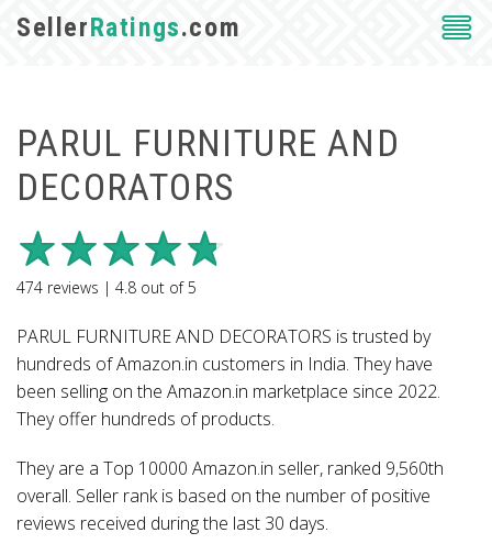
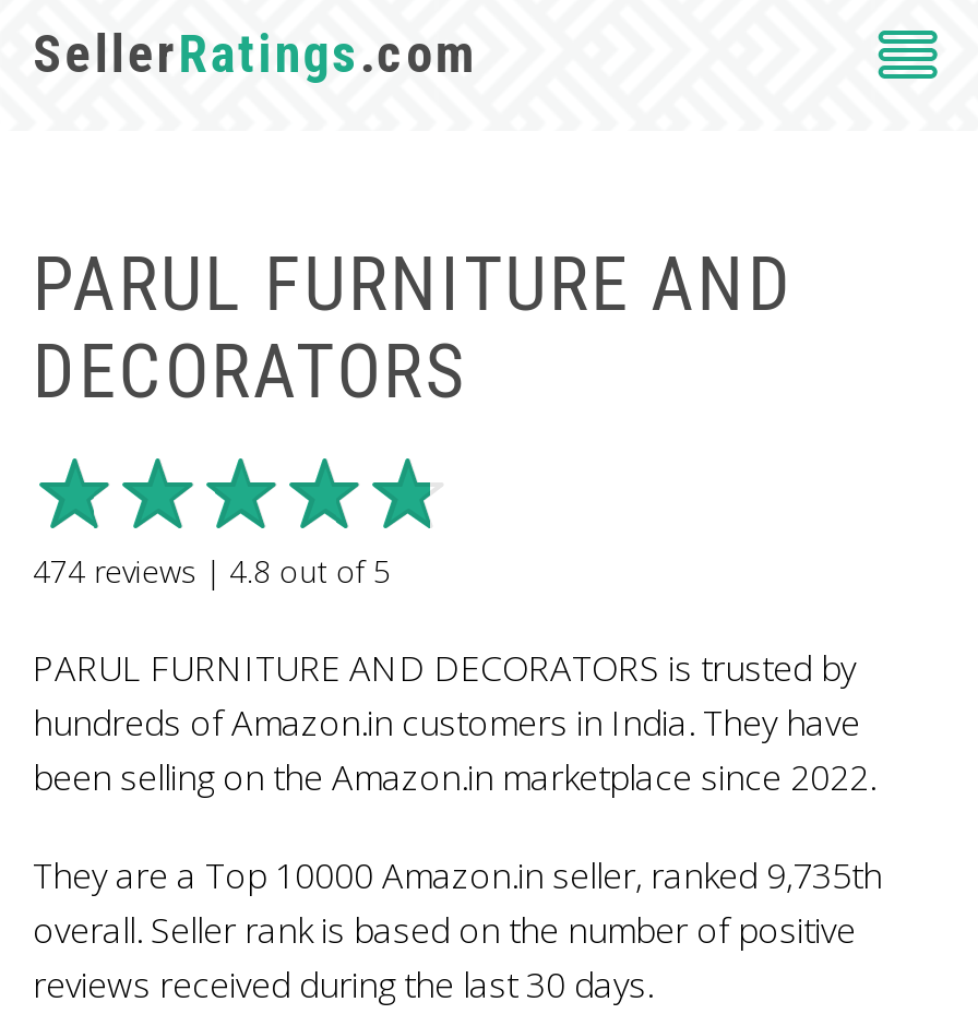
- They offer hundreds of products.
- They are a Top 10000 Amazon.in seller, ranked 9,560th
+ They are a Top 10000 Amazon.in seller, ranked 9,735th
